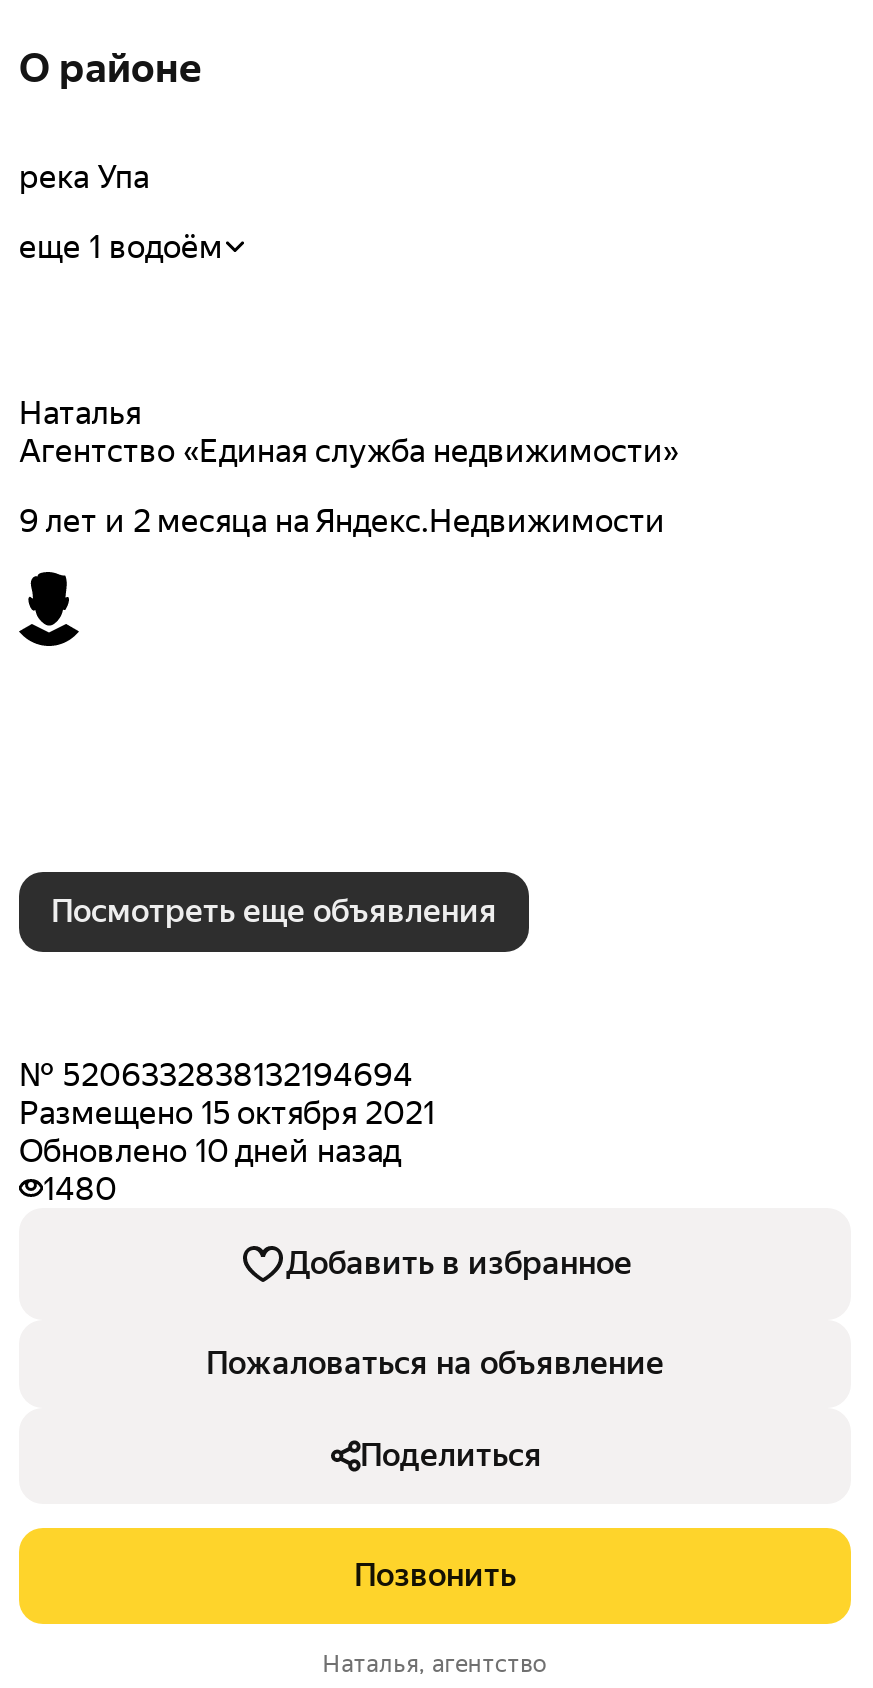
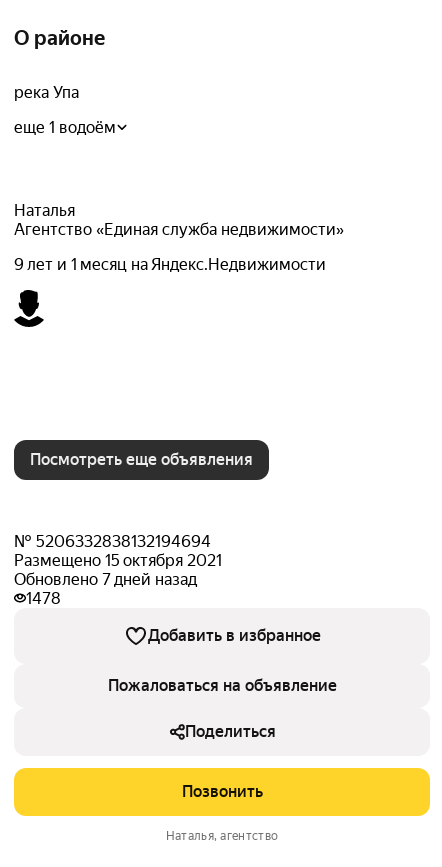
- 9 лет и 2 месяца на Яндекс.Недвижимости
+ 9 лет и 1 месяц на Яндекс.Недвижимости

- Обновлено 10 дней назад
+ Обновлено 7 дней назад

- 1480
+ 1478
